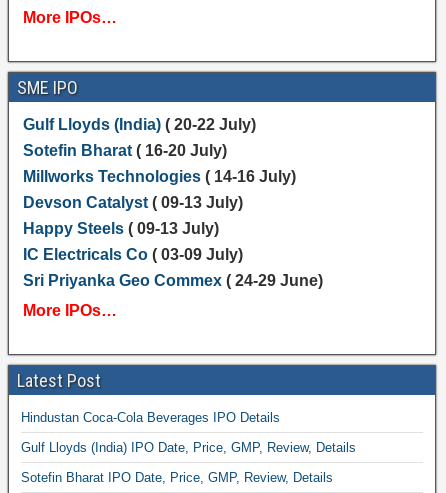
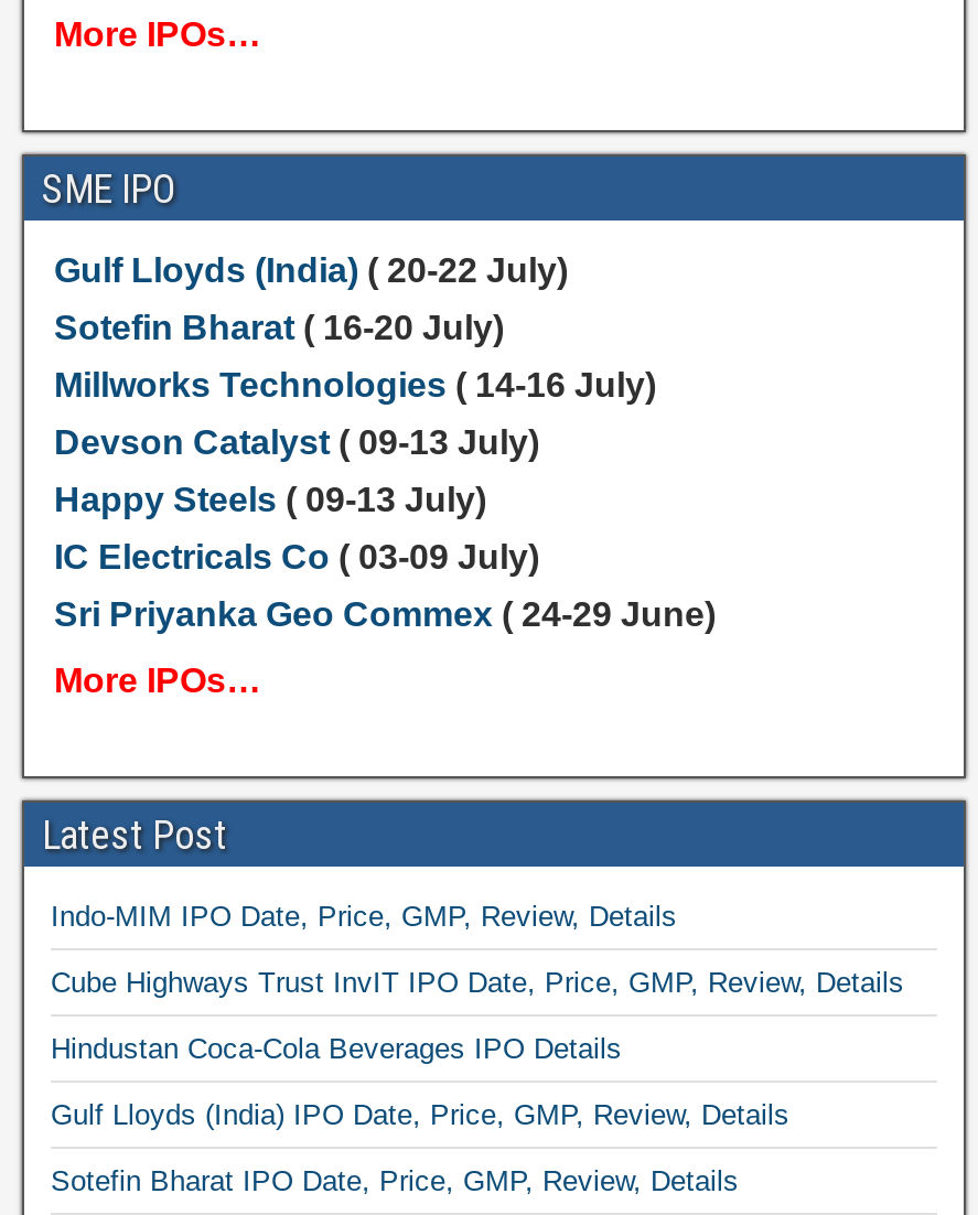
+ Indo-MIM IPO Date, Price, GMP, Review, Details
+ Cube Highways Trust InvIT IPO Date, Price, GMP, Review, Details
